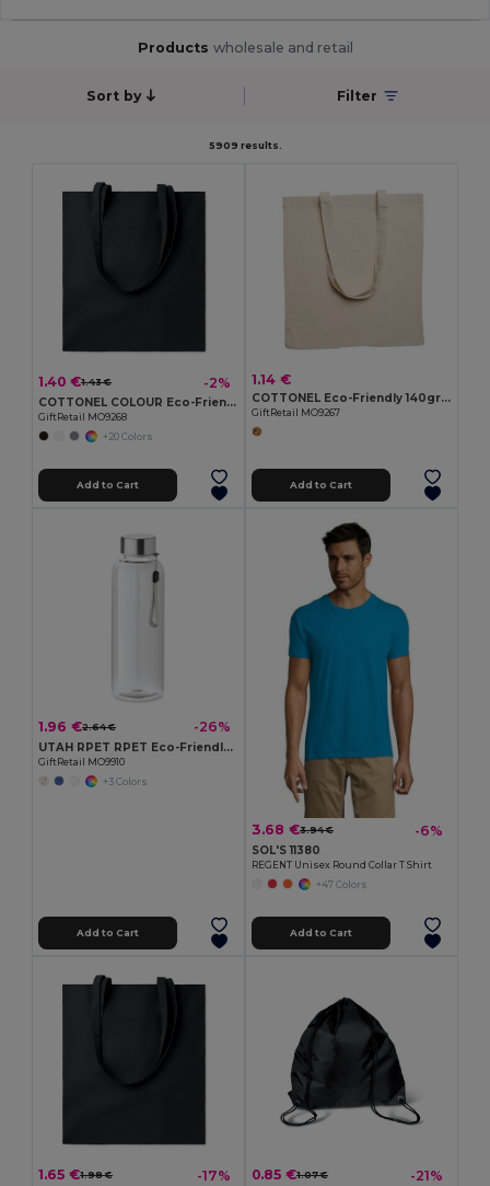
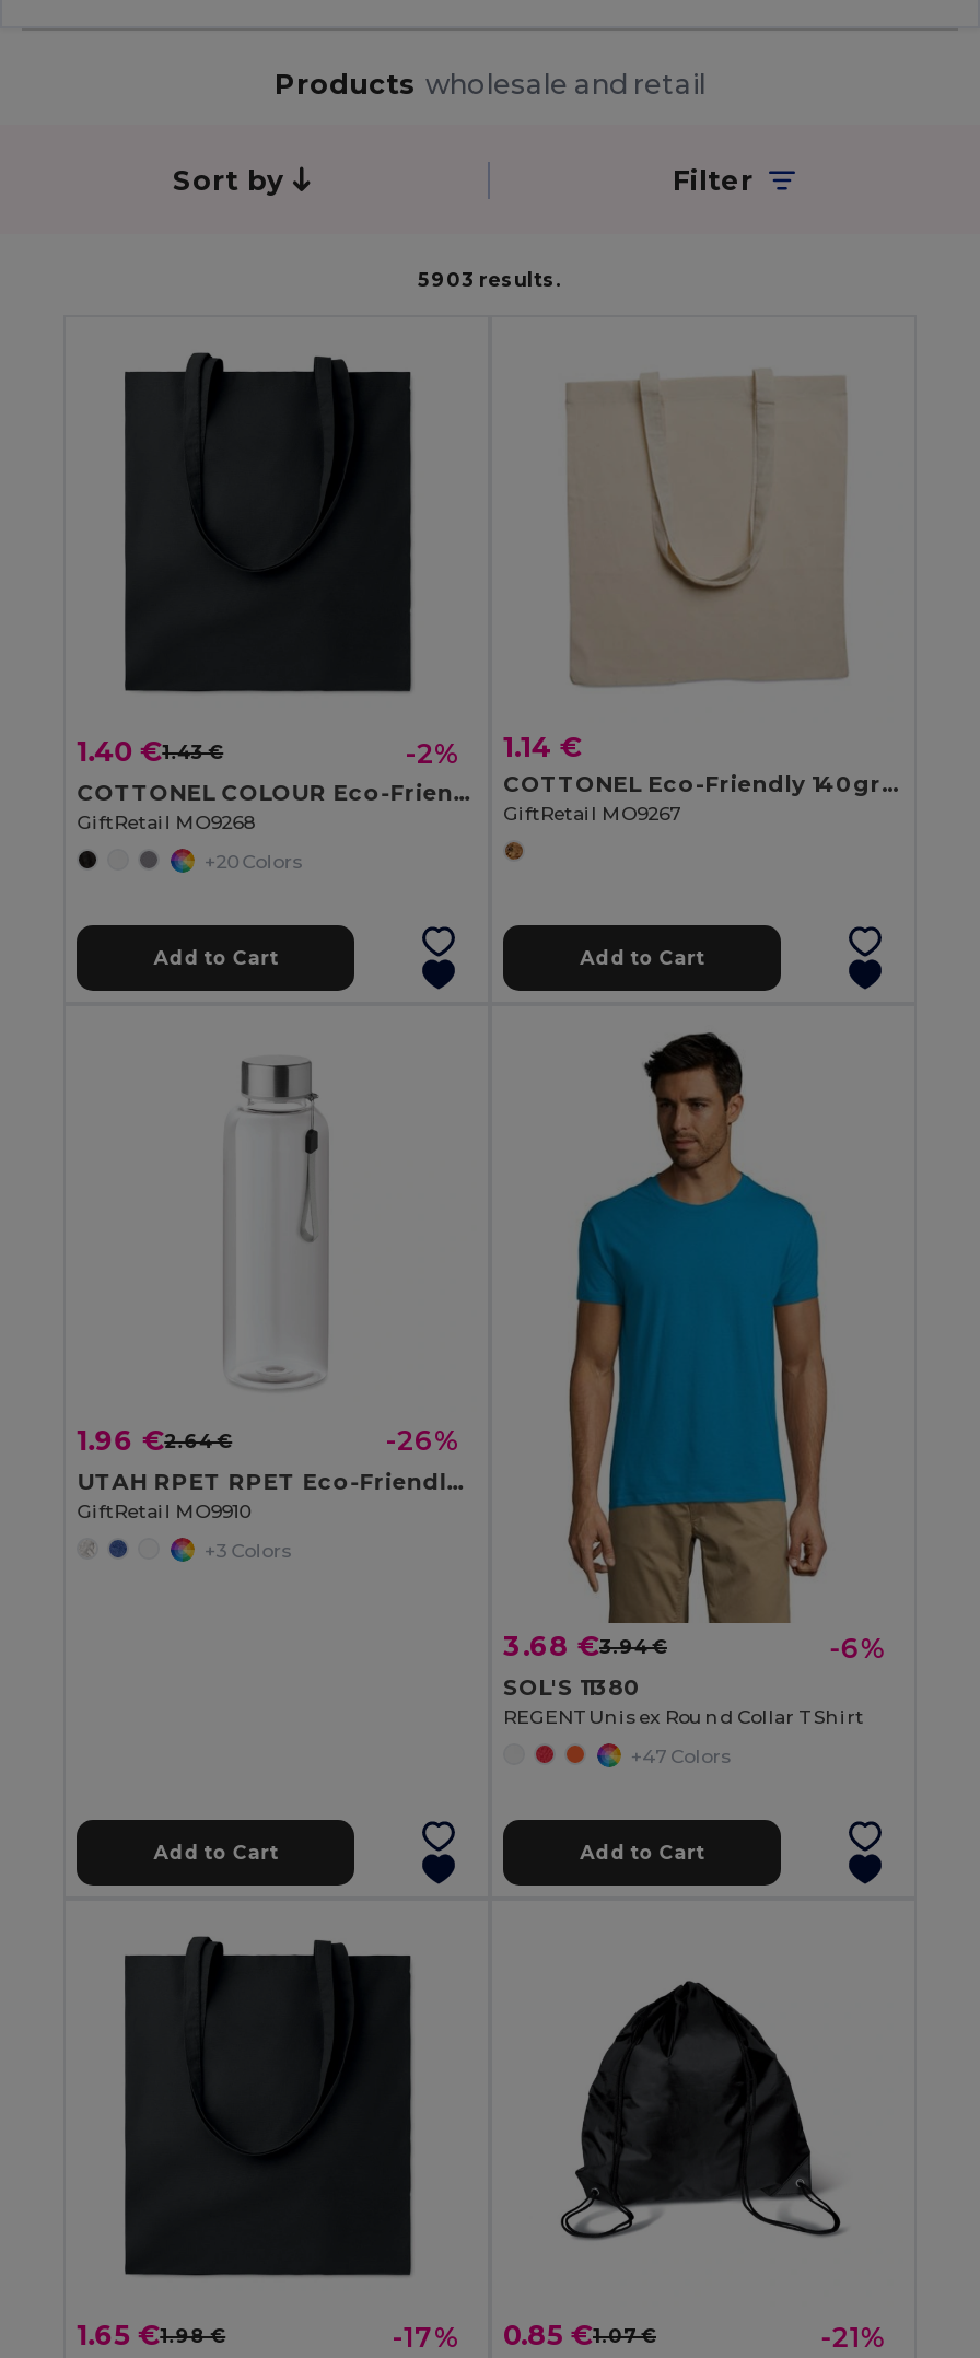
- 5909 results.
+ 5903 results.
